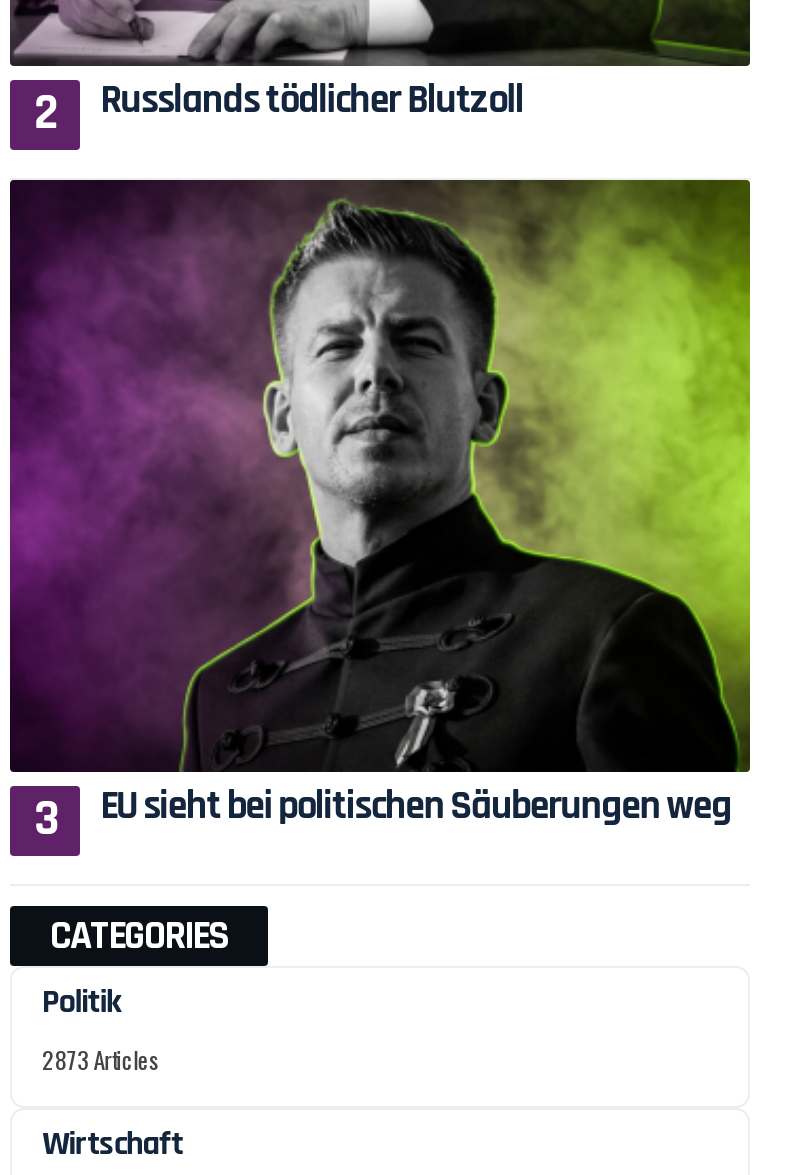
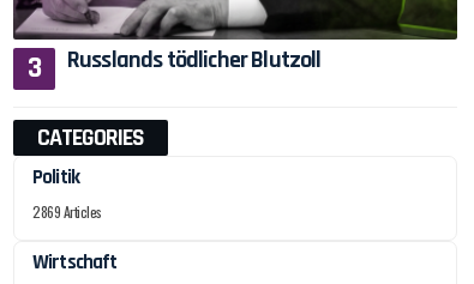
- [image]
- EU sieht bei politischen Säuberungen weg

- 2873 Articles
+ 2869 Articles
